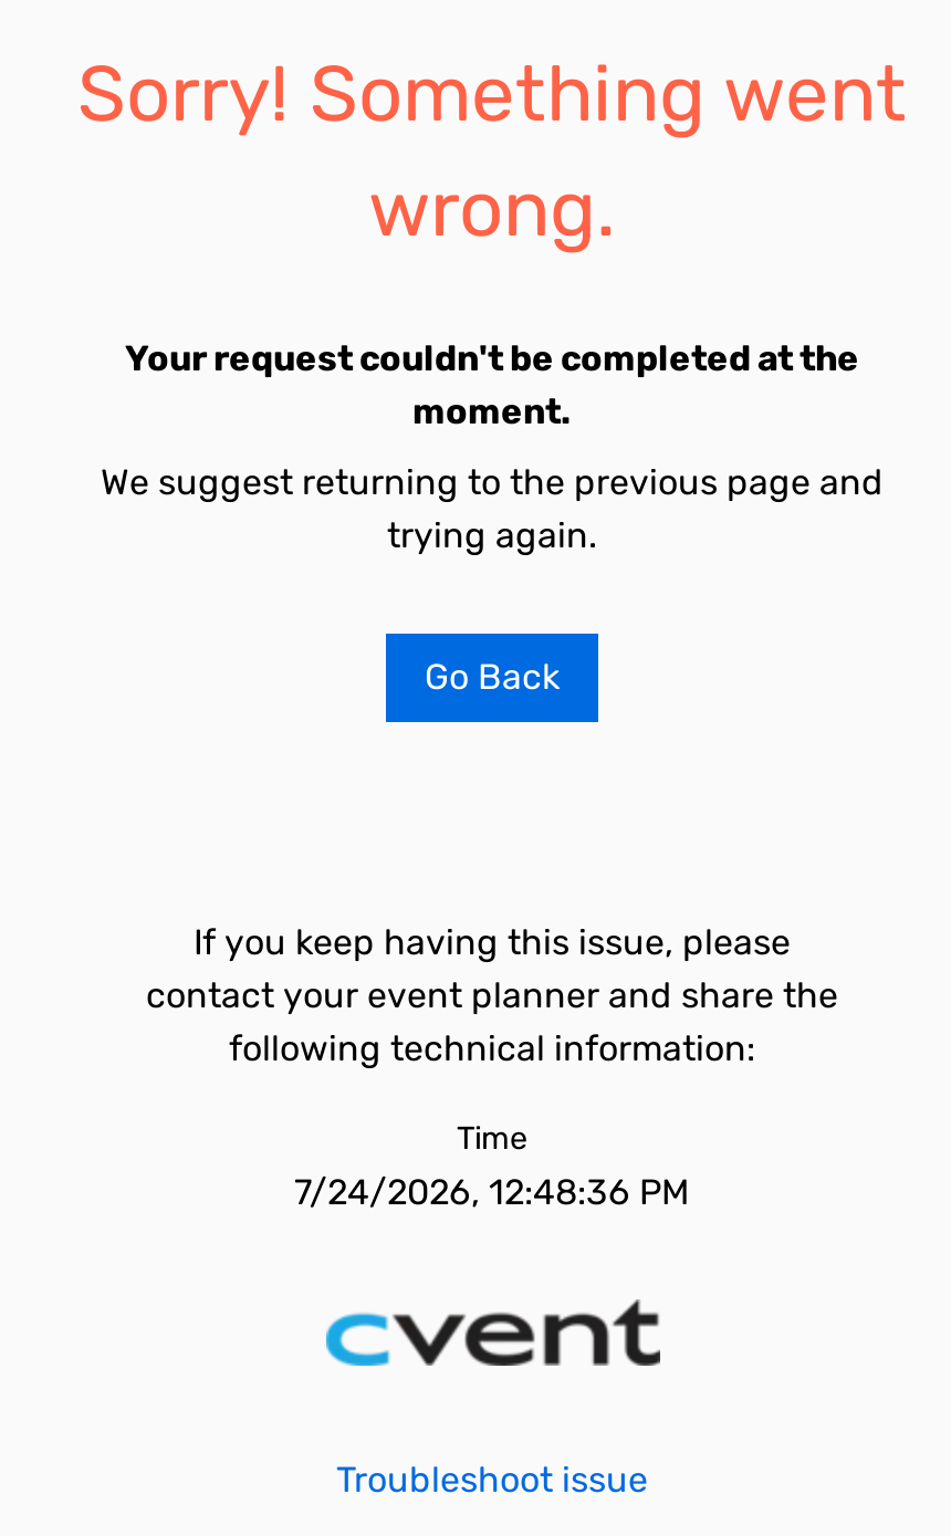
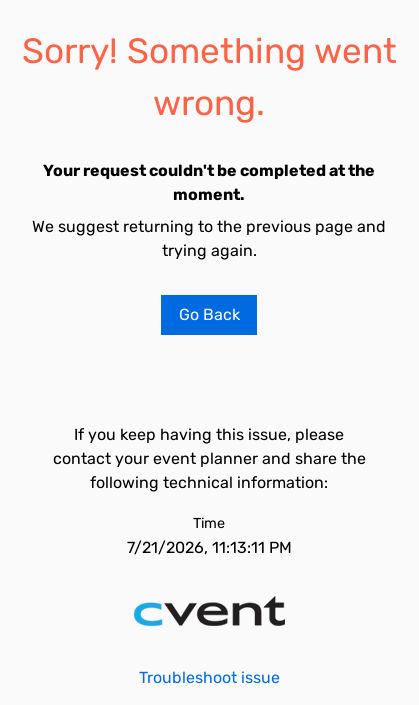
- 7/24/2026, 12:48:36 PM
+ 7/21/2026, 11:13:11 PM
